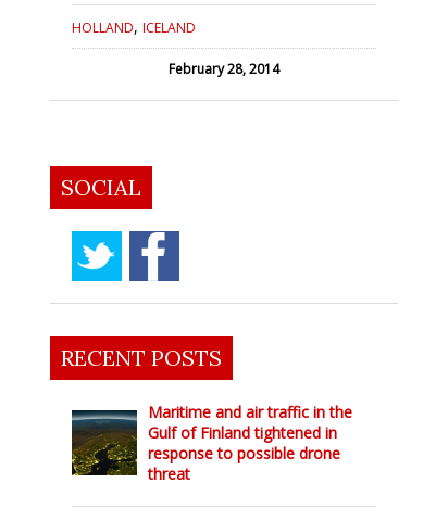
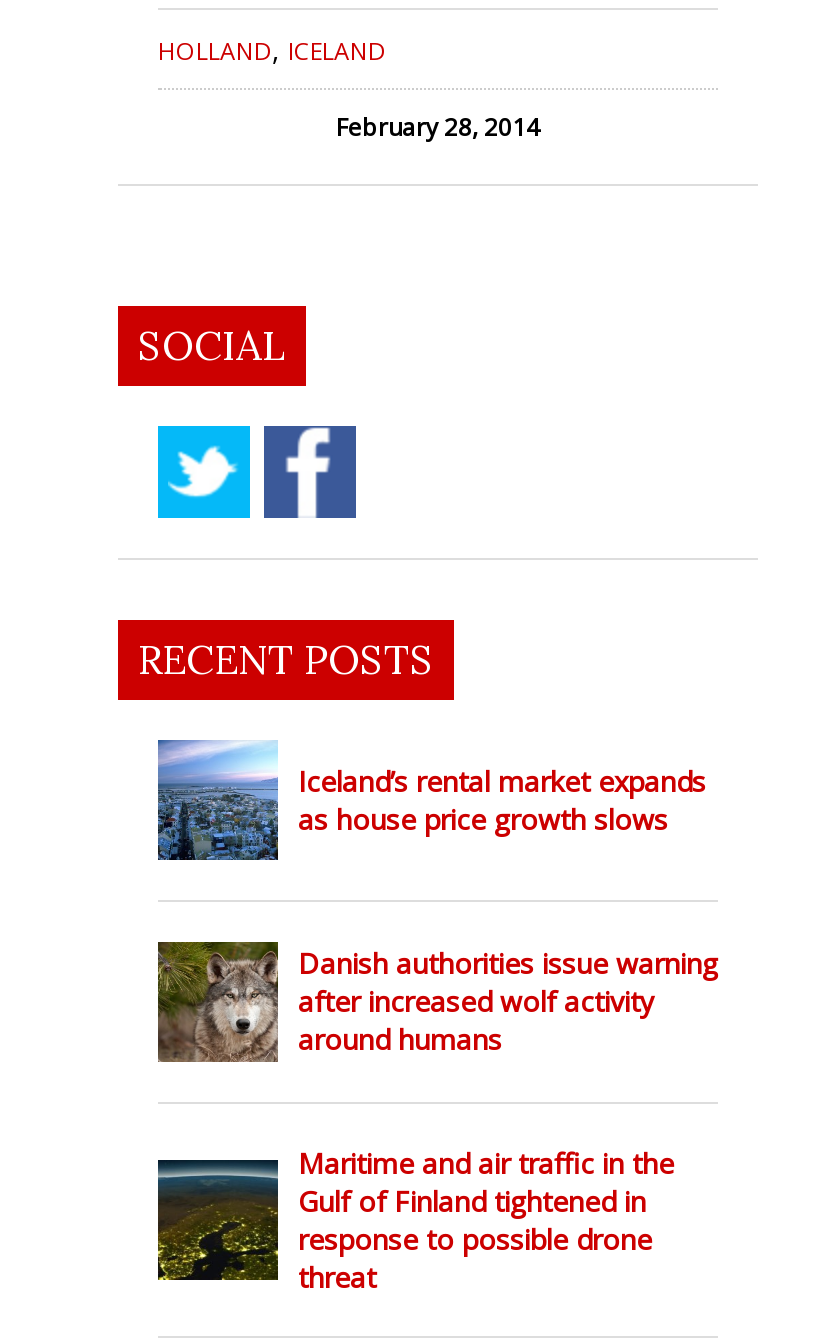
+ [image]
+ Iceland’s rental market expands
+ as house price growth slows

+ [image]
+ Danish authorities issue warning
+ after increased wolf activity
+ around humans
